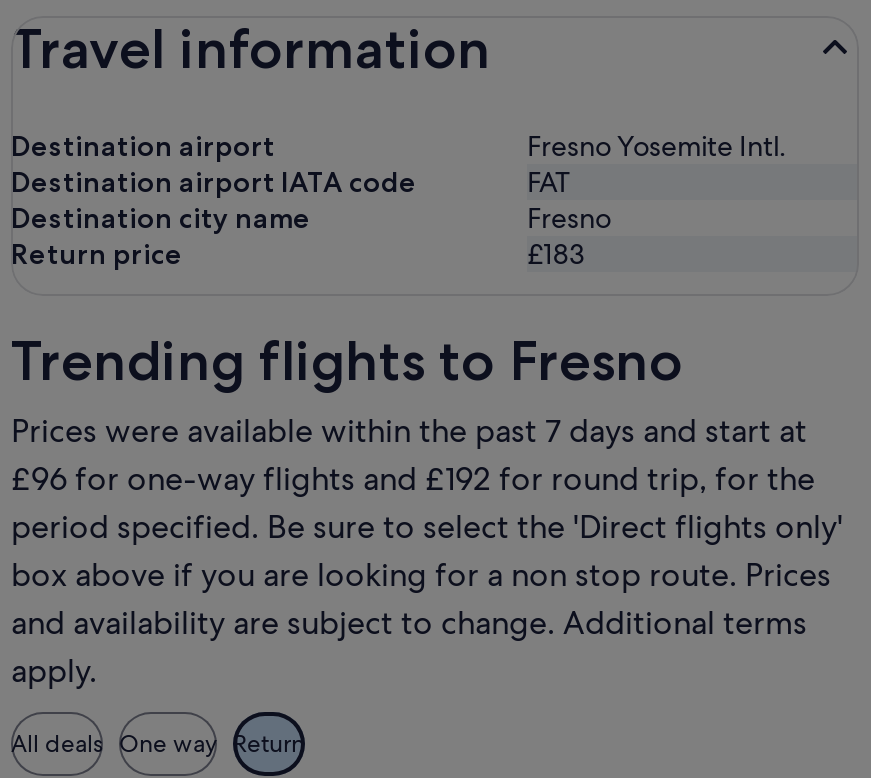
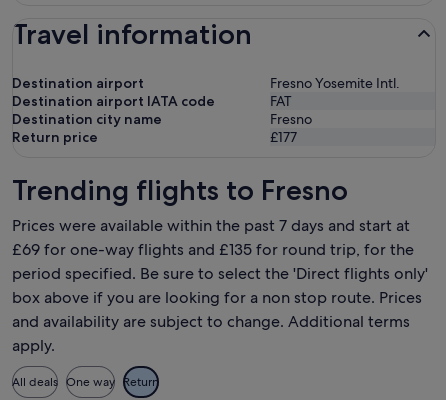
- £183
+ £177

- £96 for one-way flights and £192 for round trip, for the
+ £69 for one-way flights and £135 for round trip, for the
